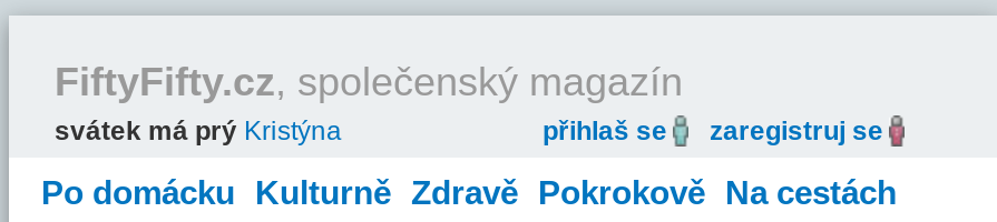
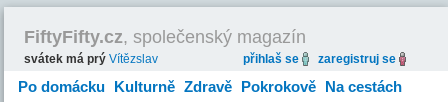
- svátek má prý Kristýna
+ svátek má prý Vítězslav
